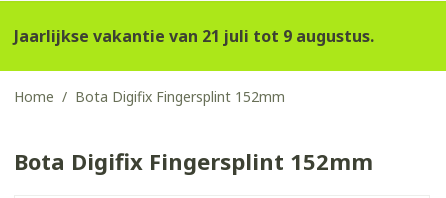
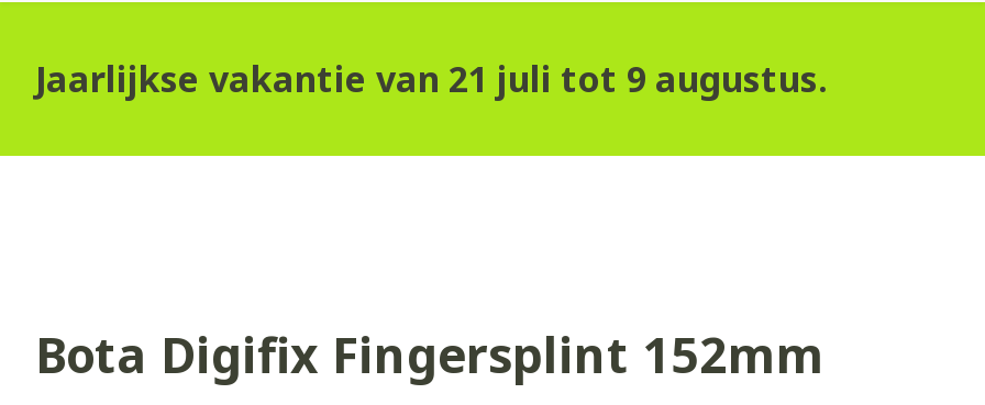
- Home / Bota Digifix Fingersplint 152mm
